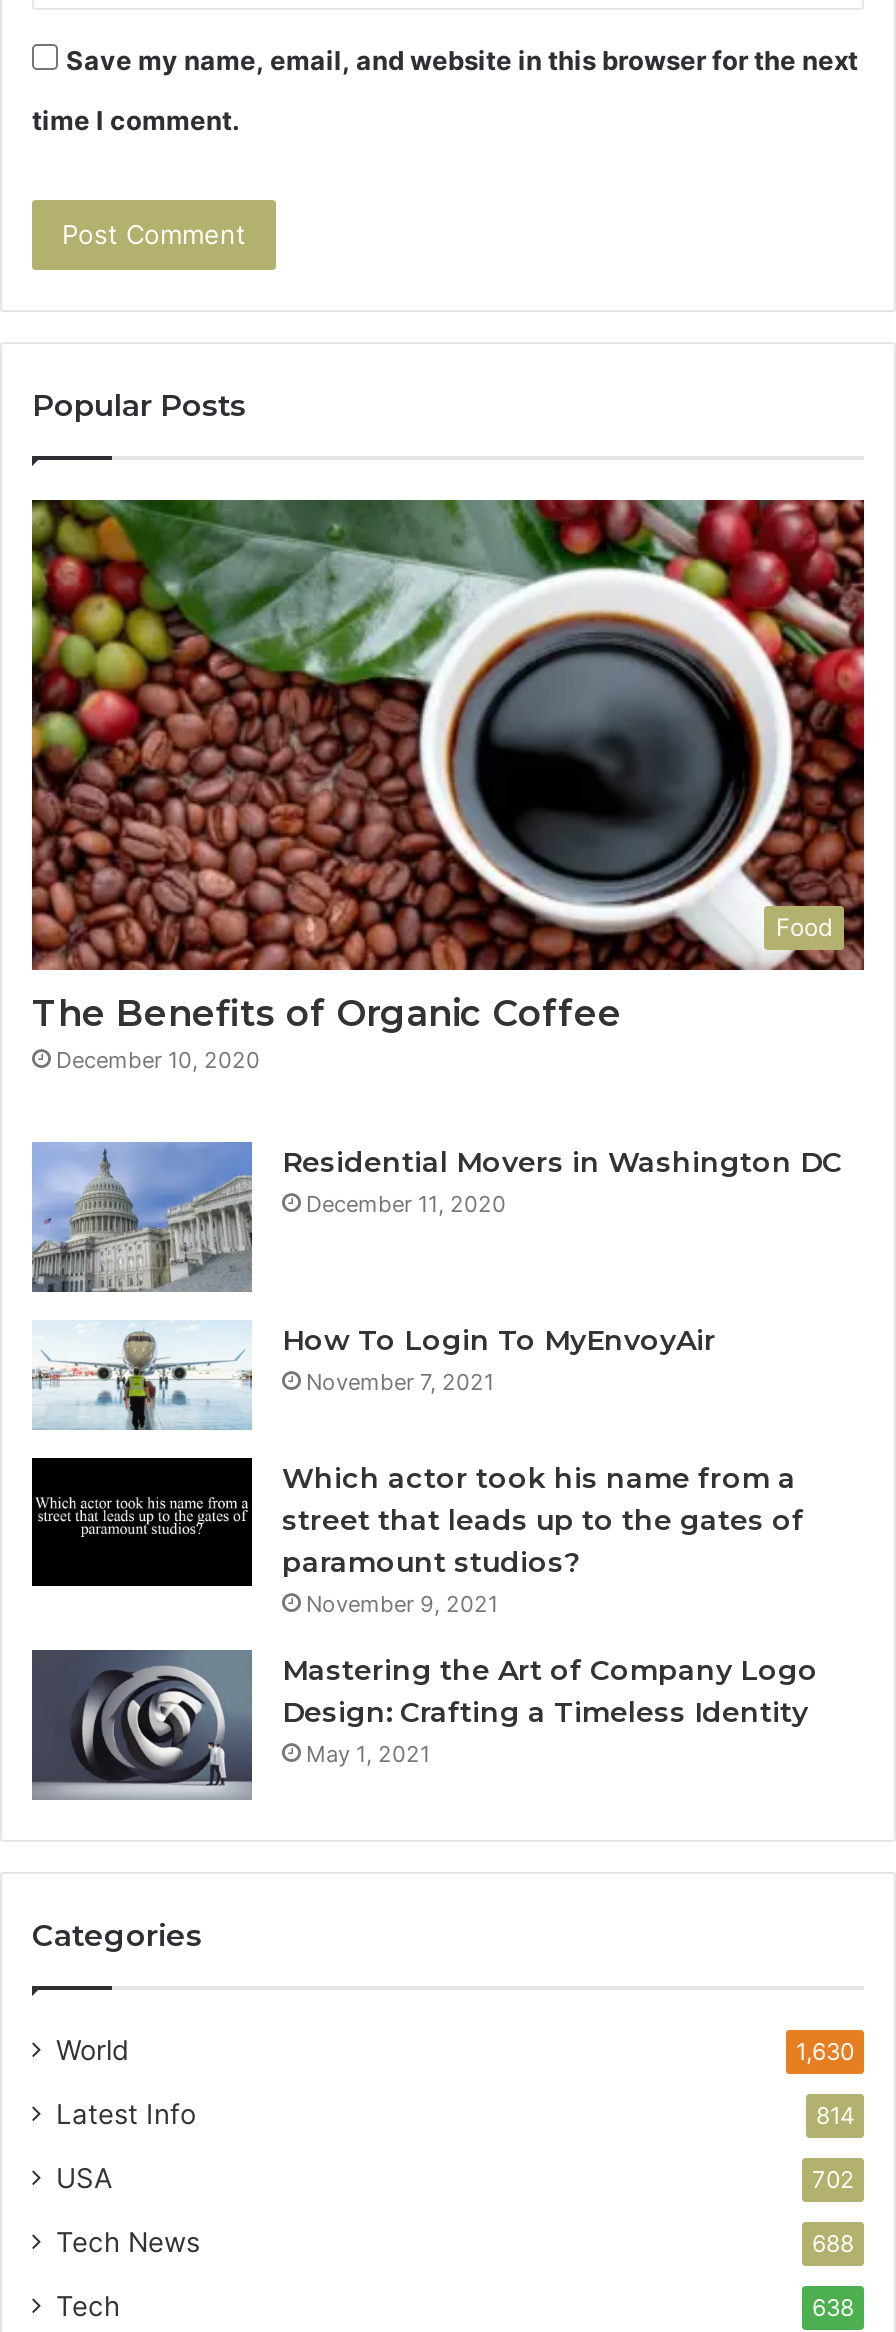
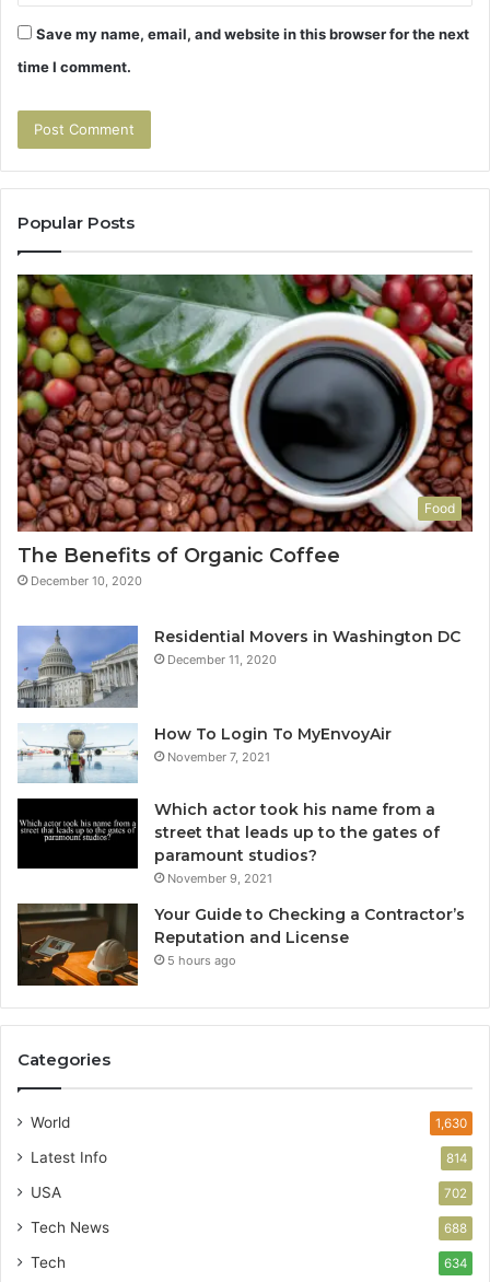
- [image]
- Mastering the Art of Company Logo
- Design: Crafting a Timeless Identity
- May 1, 2021
+ [image]
+ Your Guide to Checking a Contractor’s
+ Reputation and License
+ 5 hours ago

- 638
+ 634
